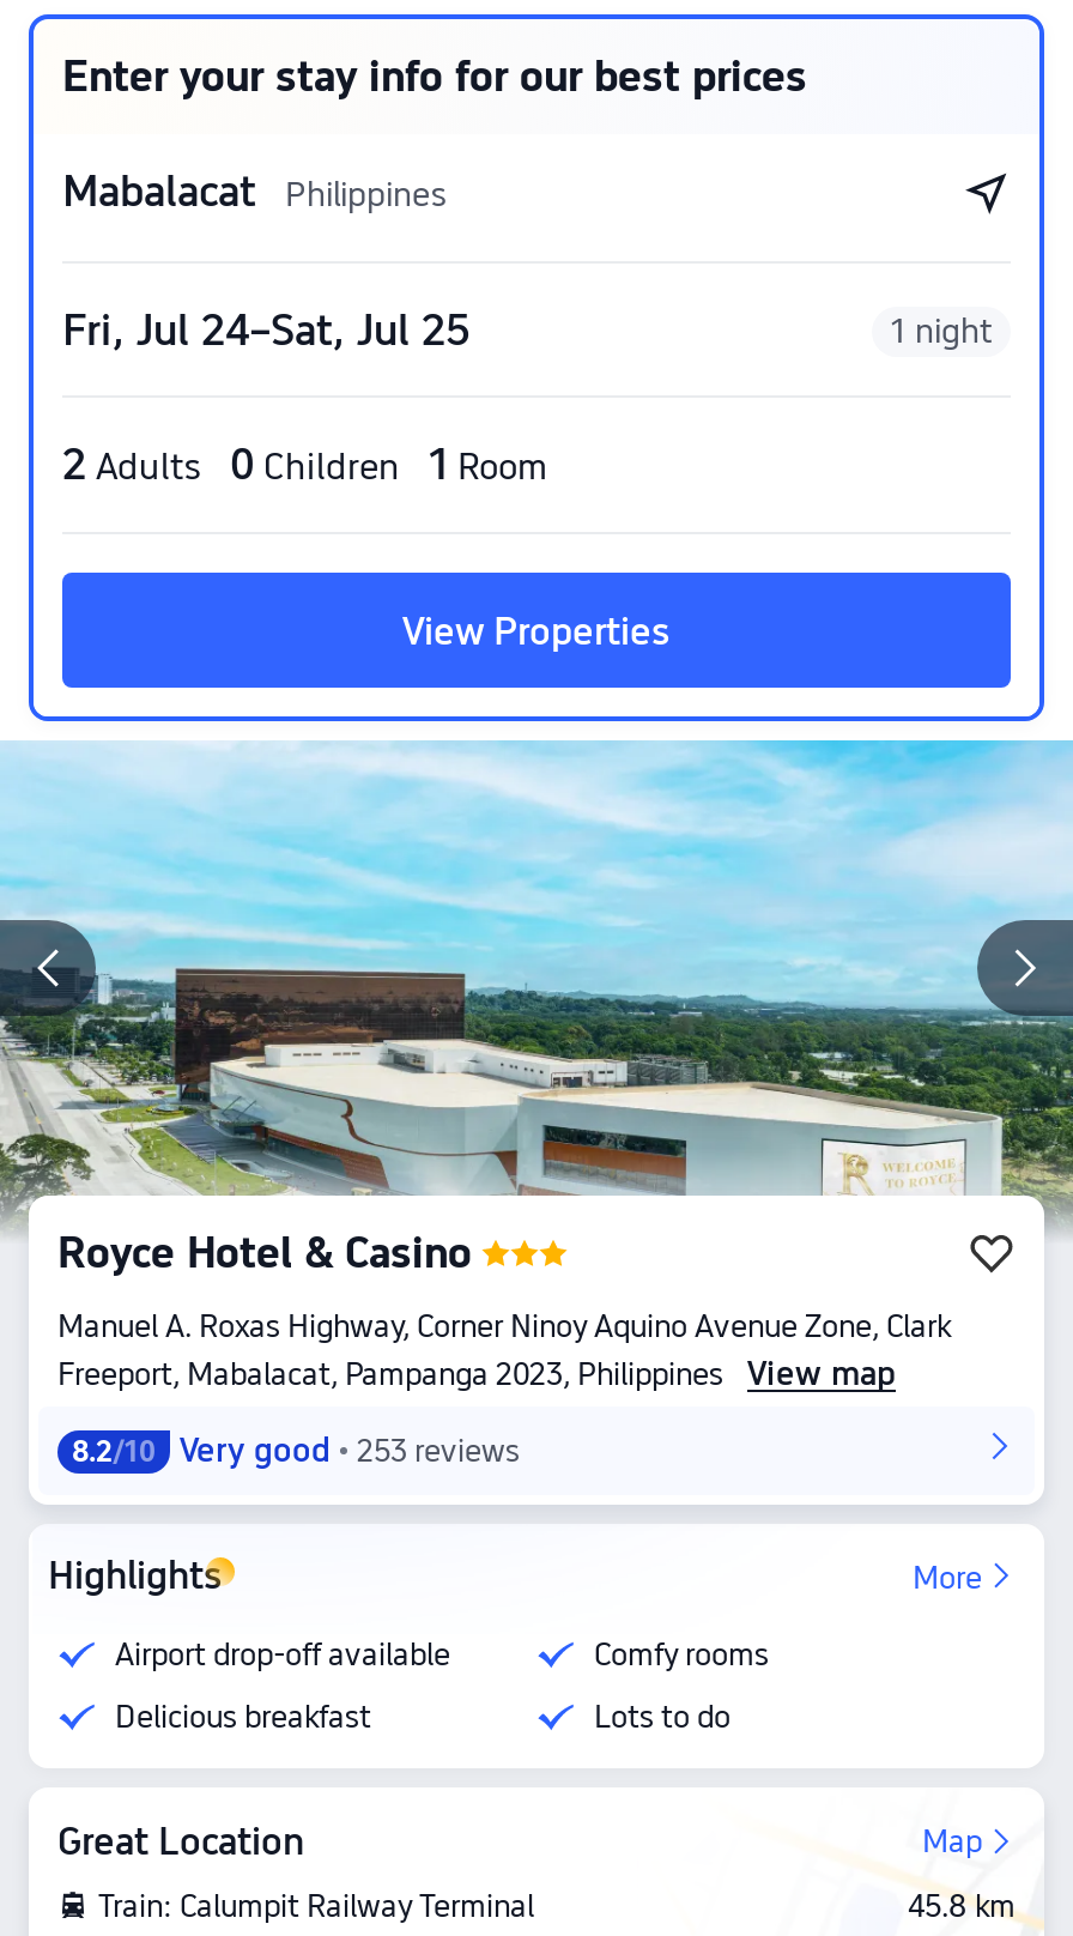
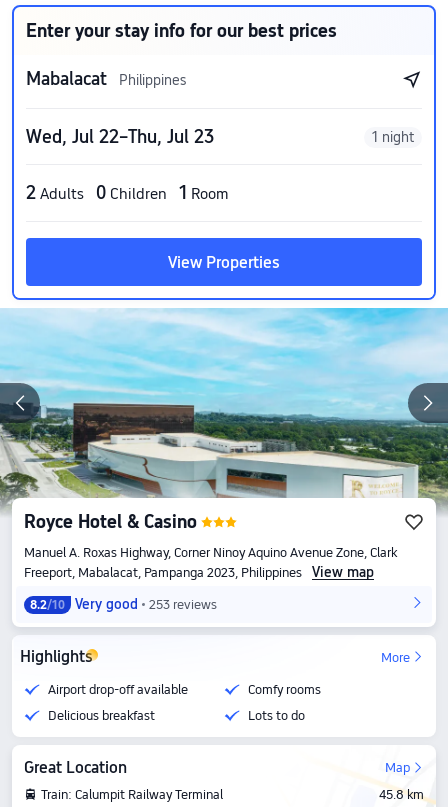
- Fri, Jul 24–Sat, Jul 25
+ Wed, Jul 22–Thu, Jul 23
